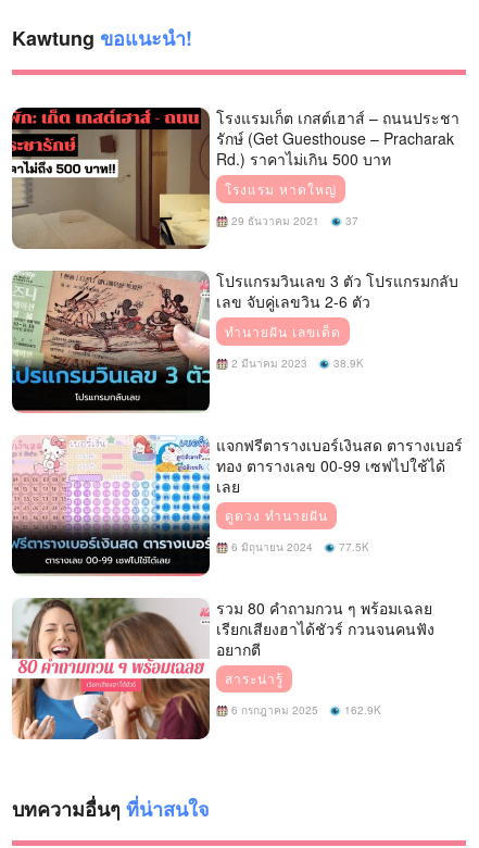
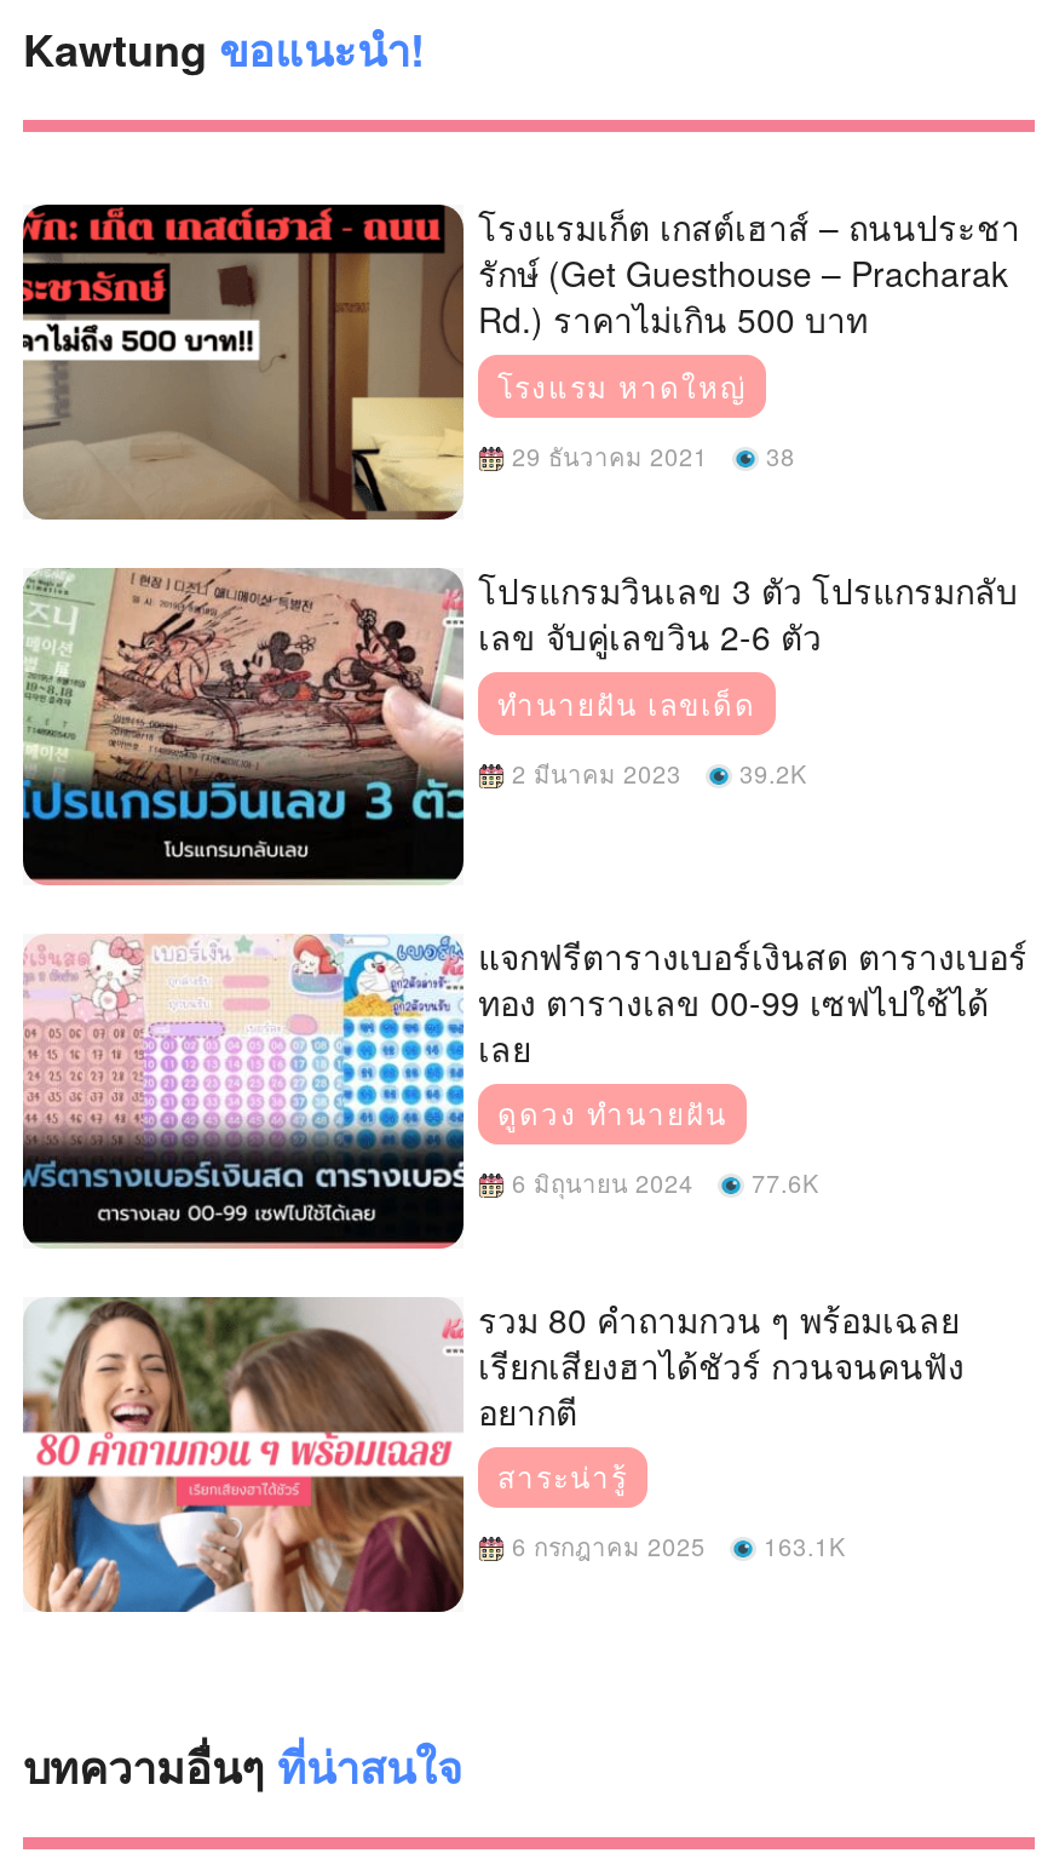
- 29 ธันวาคม 2021 37
+ 29 ธันวาคม 2021 38

- 2 มีนาคม 2023 38.9K
+ 2 มีนาคม 2023 39.2K

- 6 มิถุนายน 2024 77.5K
+ 6 มิถุนายน 2024 77.6K

- 6 กรกฎาคม 2025 162.9K
+ 6 กรกฎาคม 2025 163.1K
